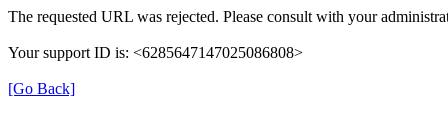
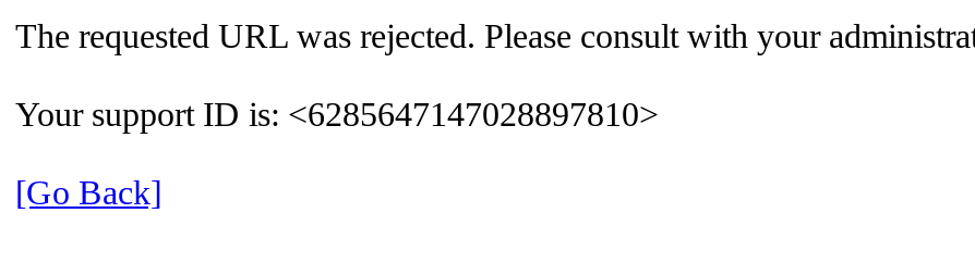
- Your support ID is: <6285647147025086808>
+ Your support ID is: <6285647147028897810>
